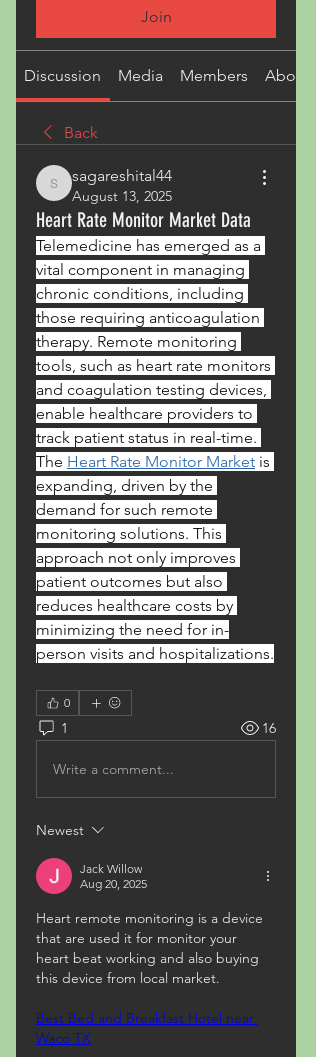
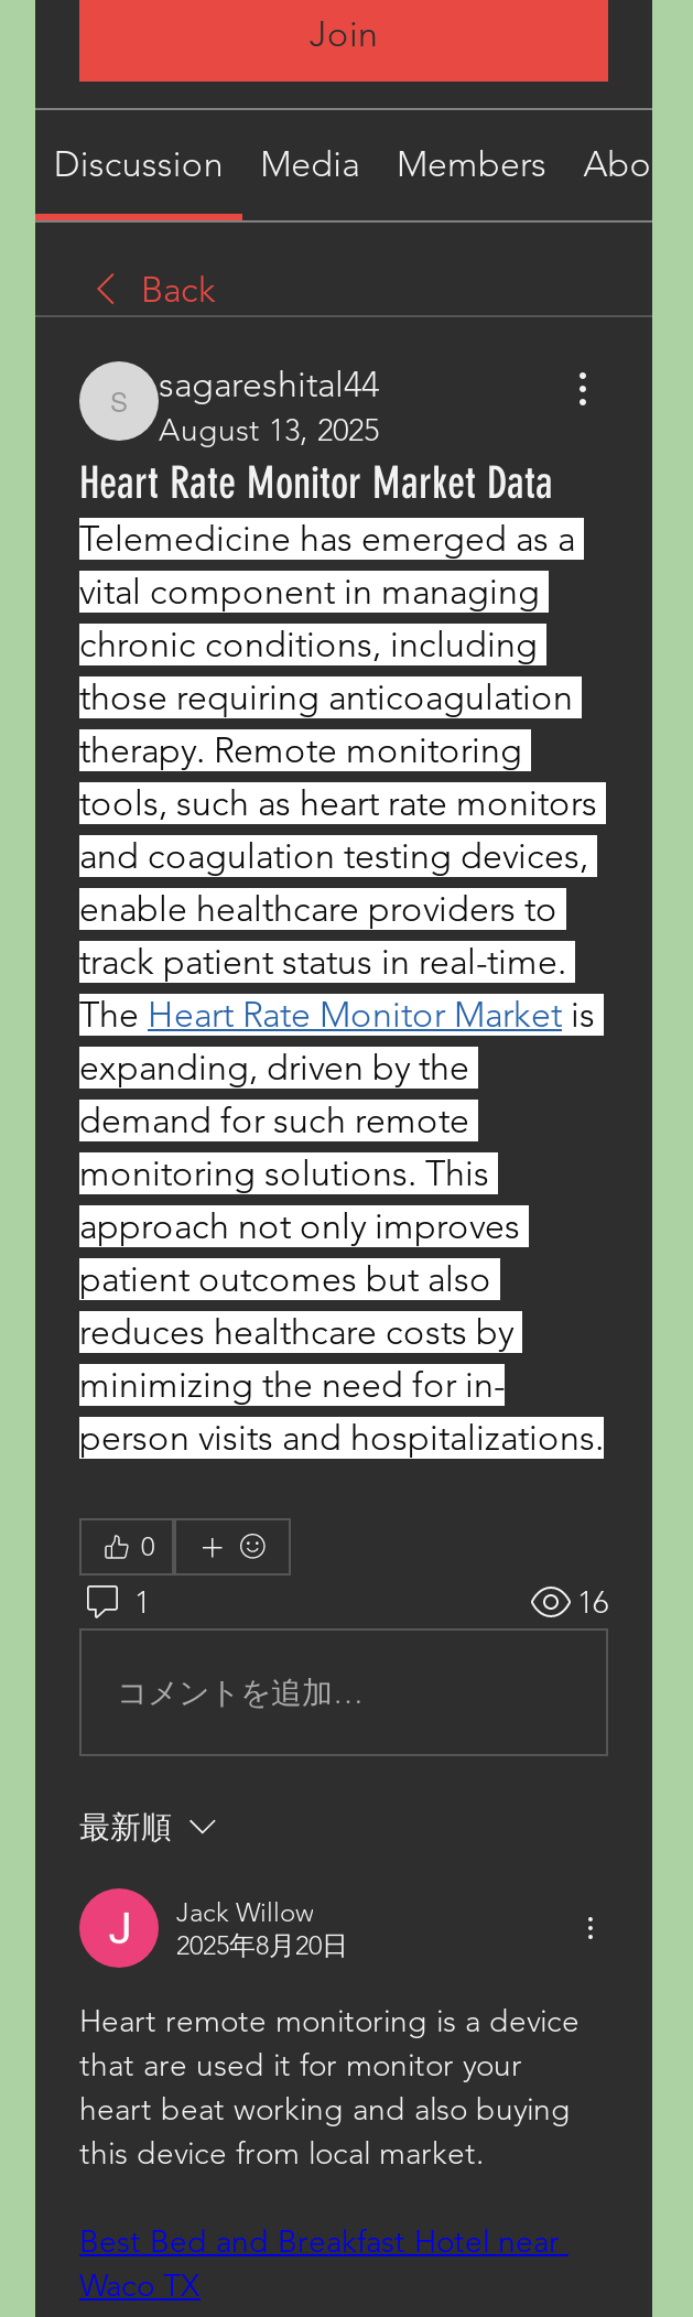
- Write a comment...
+ コメントを追加…

- Newest
+ 最新順

- Aug 20, 2025
+ 2025年8月20日
